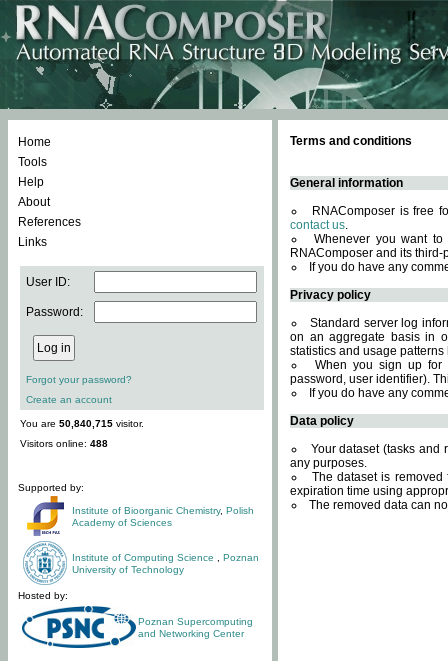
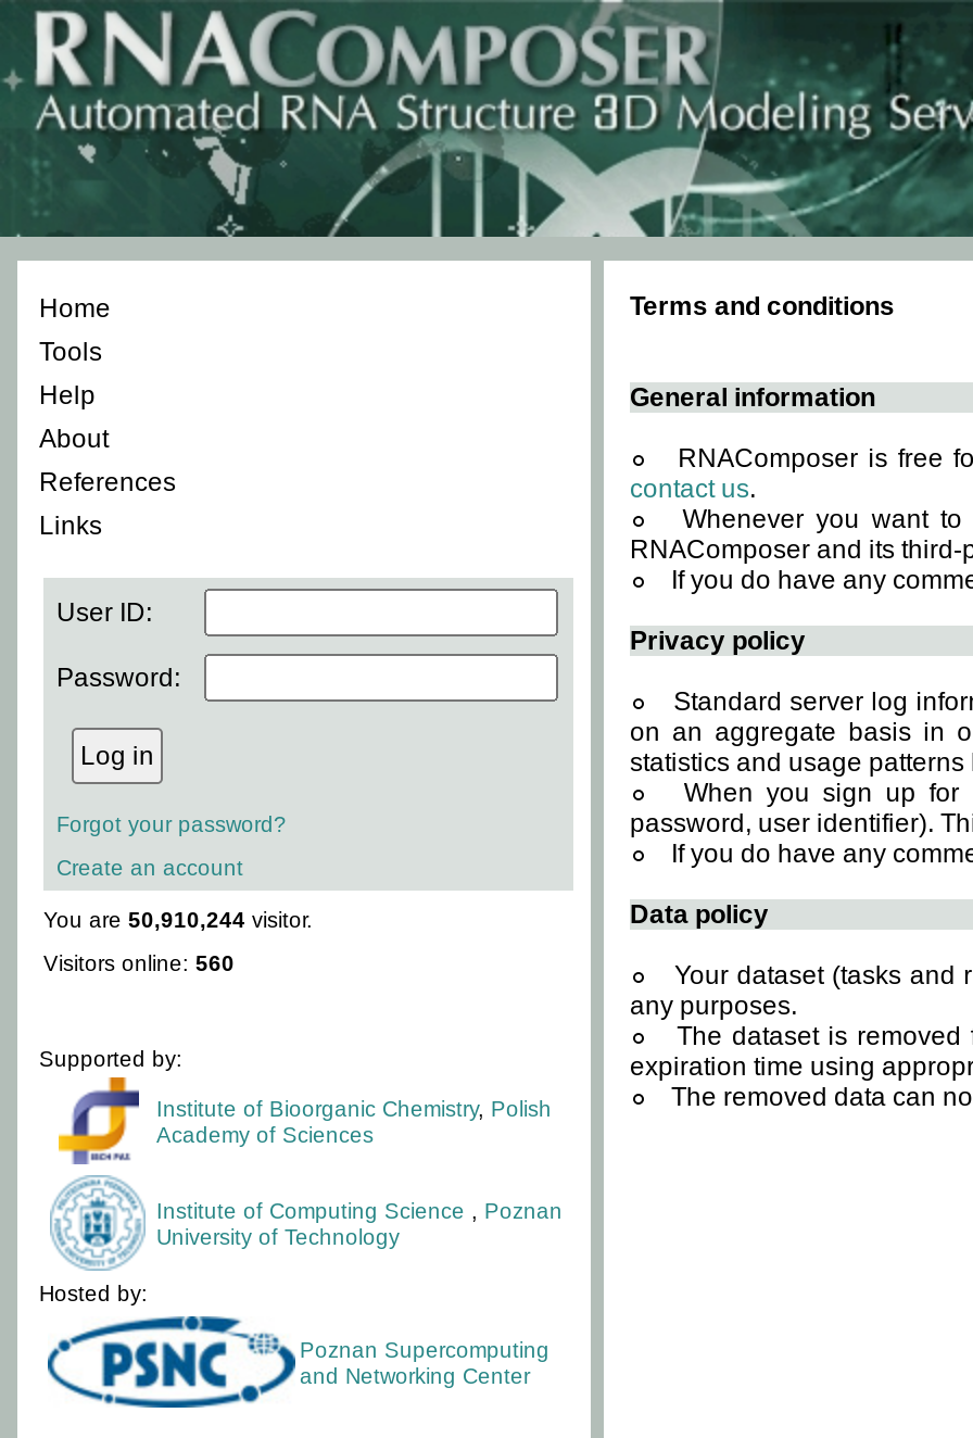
- You are 50,840,715 visitor.
+ You are 50,910,244 visitor.

- Visitors online: 488
+ Visitors online: 560
